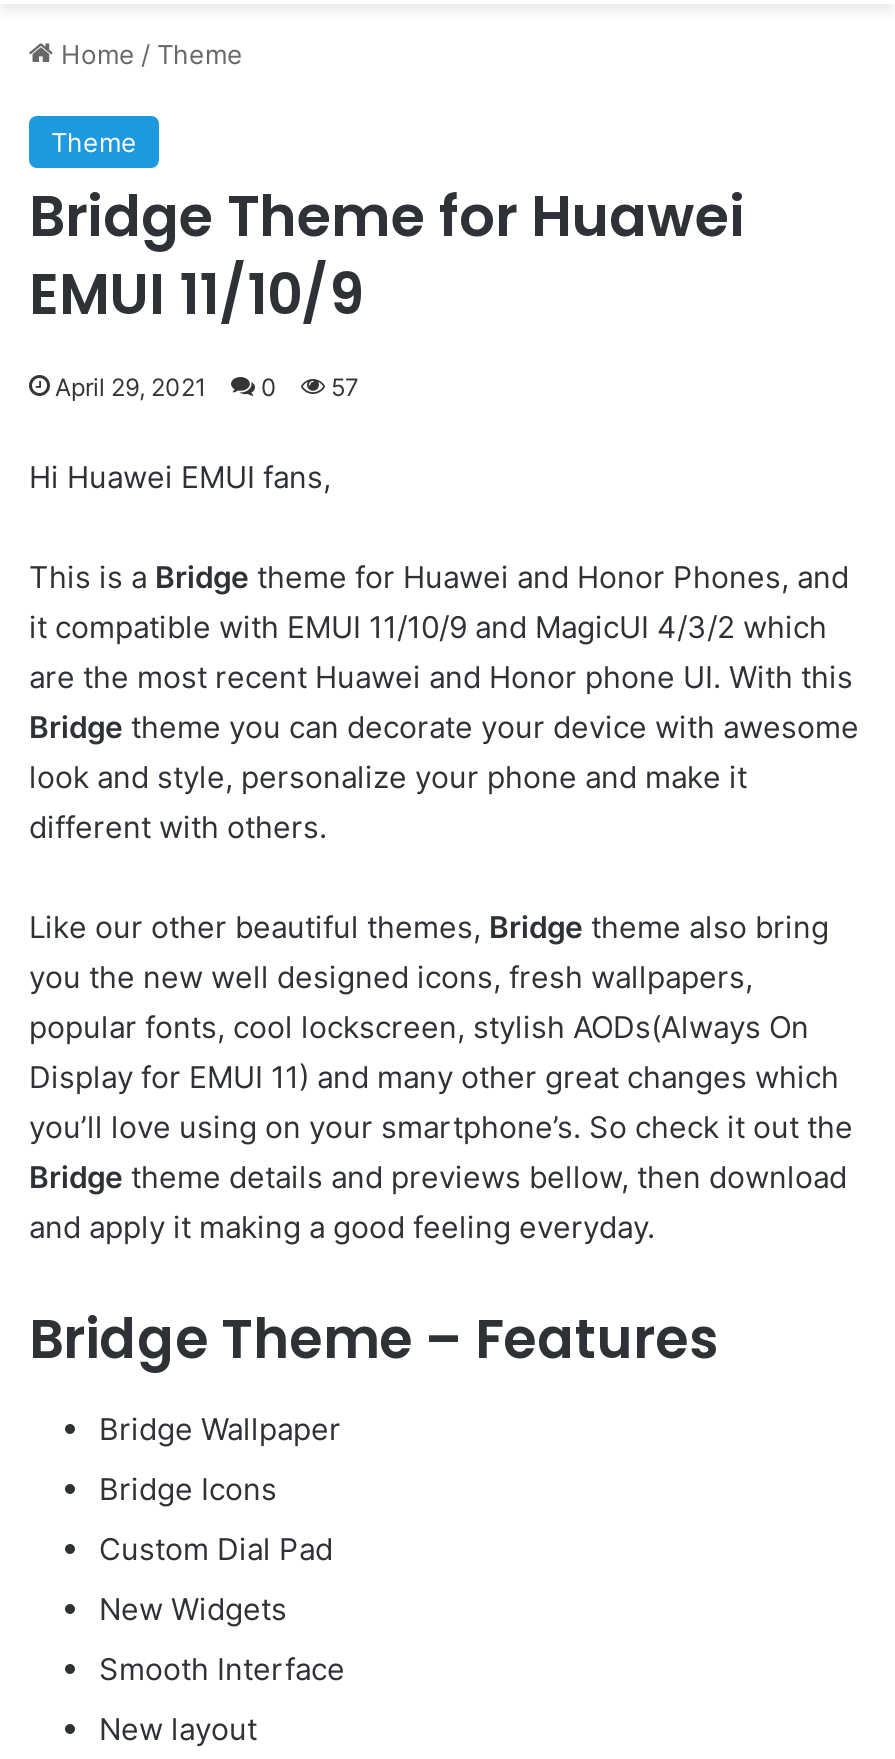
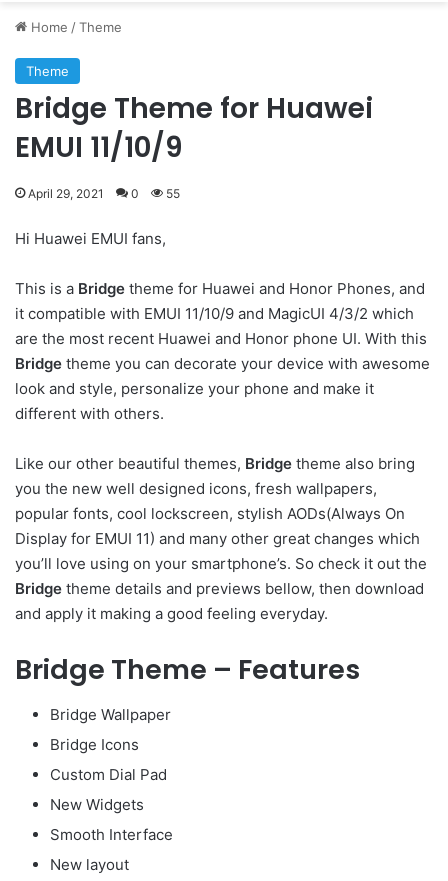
- April 29, 2021 0 57
+ April 29, 2021 0 55
